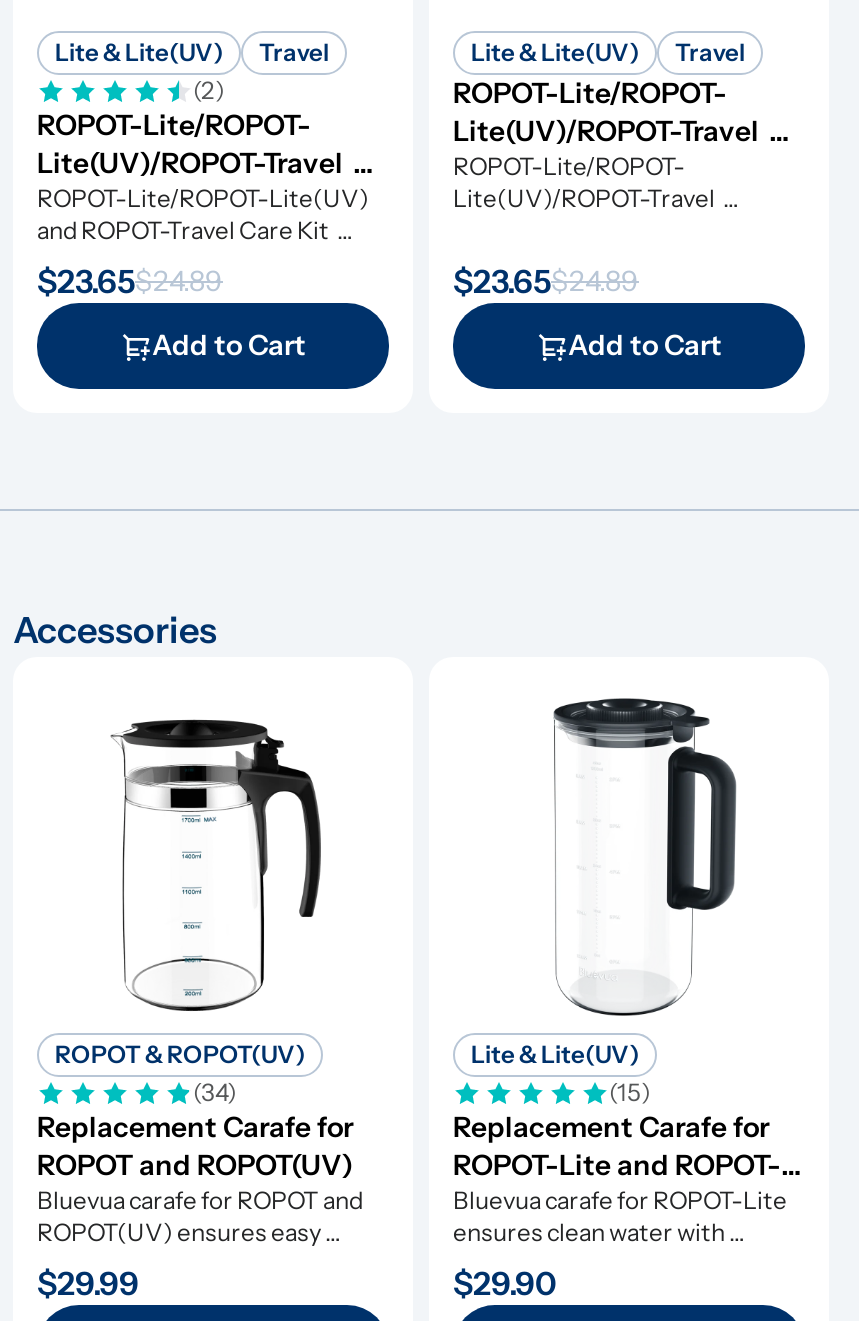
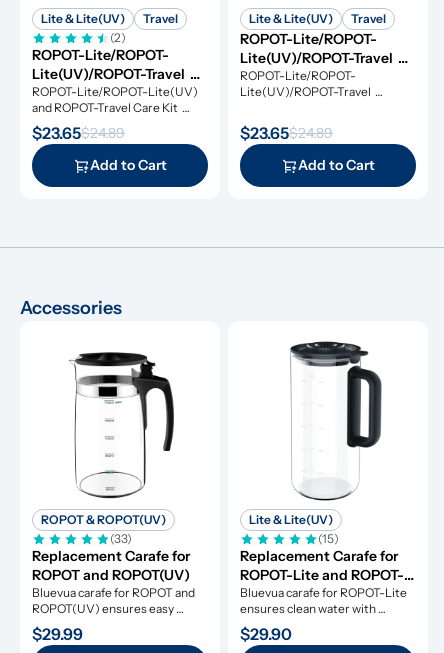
- (34)
+ (33)
